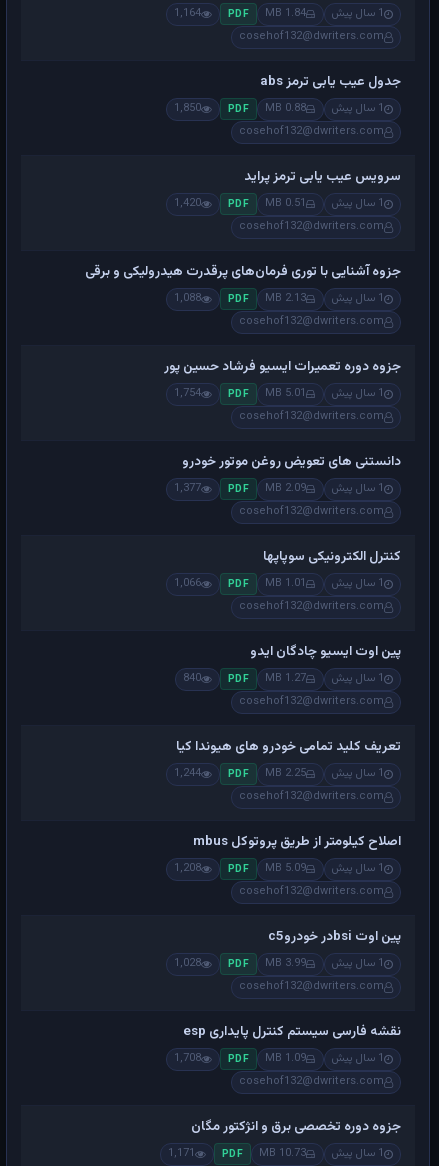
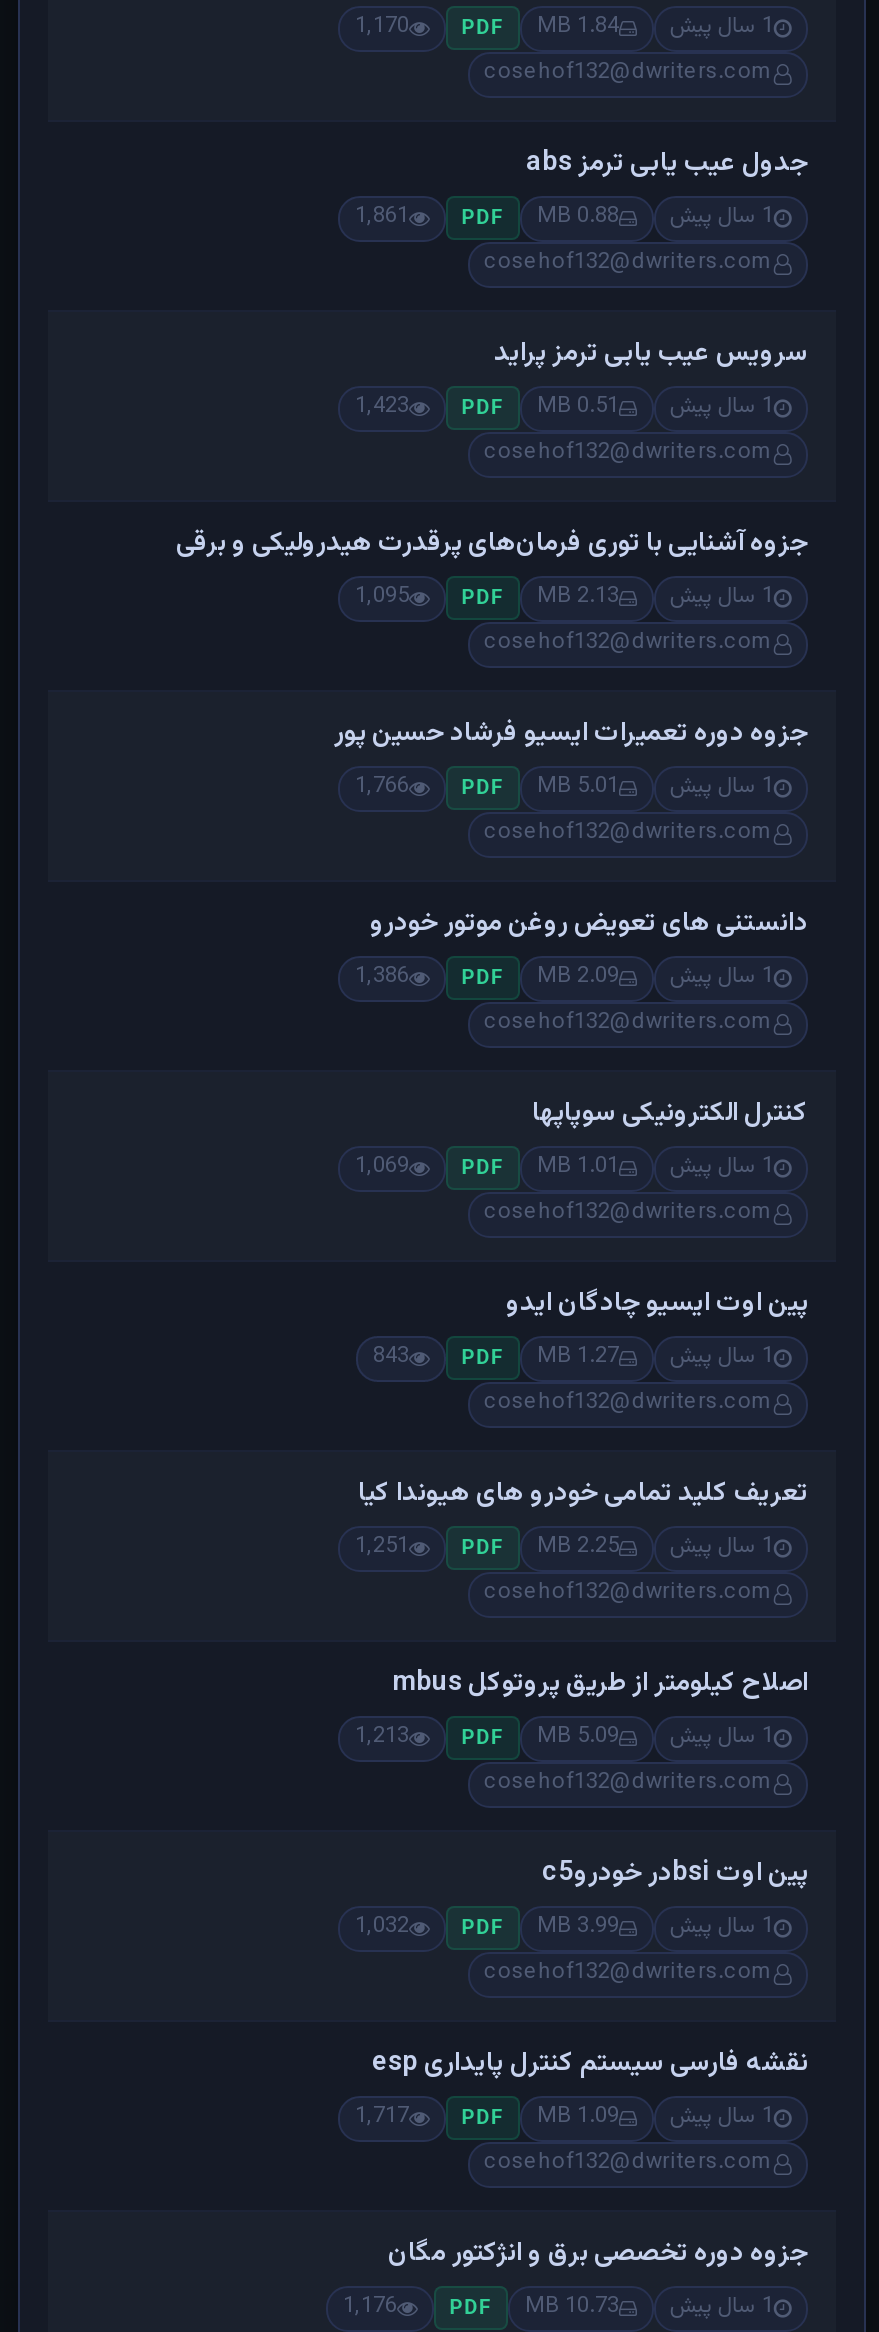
- 1,164 PDF
+ 1,170 PDF

- 1,850 PDF
+ 1,861 PDF

- 1,420 PDF
+ 1,423 PDF

- 1,088 PDF
+ 1,095 PDF

- 1,754 PDF
+ 1,766 PDF

- 1,377 PDF
+ 1,386 PDF

- 1,066 PDF
+ 1,069 PDF

- 840 PDF
+ 843 PDF

- 1,244 PDF
+ 1,251 PDF

- 1,208 PDF
+ 1,213 PDF

- 1,028 PDF
+ 1,032 PDF

- 1,708 PDF
+ 1,717 PDF

- 1,171 PDF
+ 1,176 PDF
